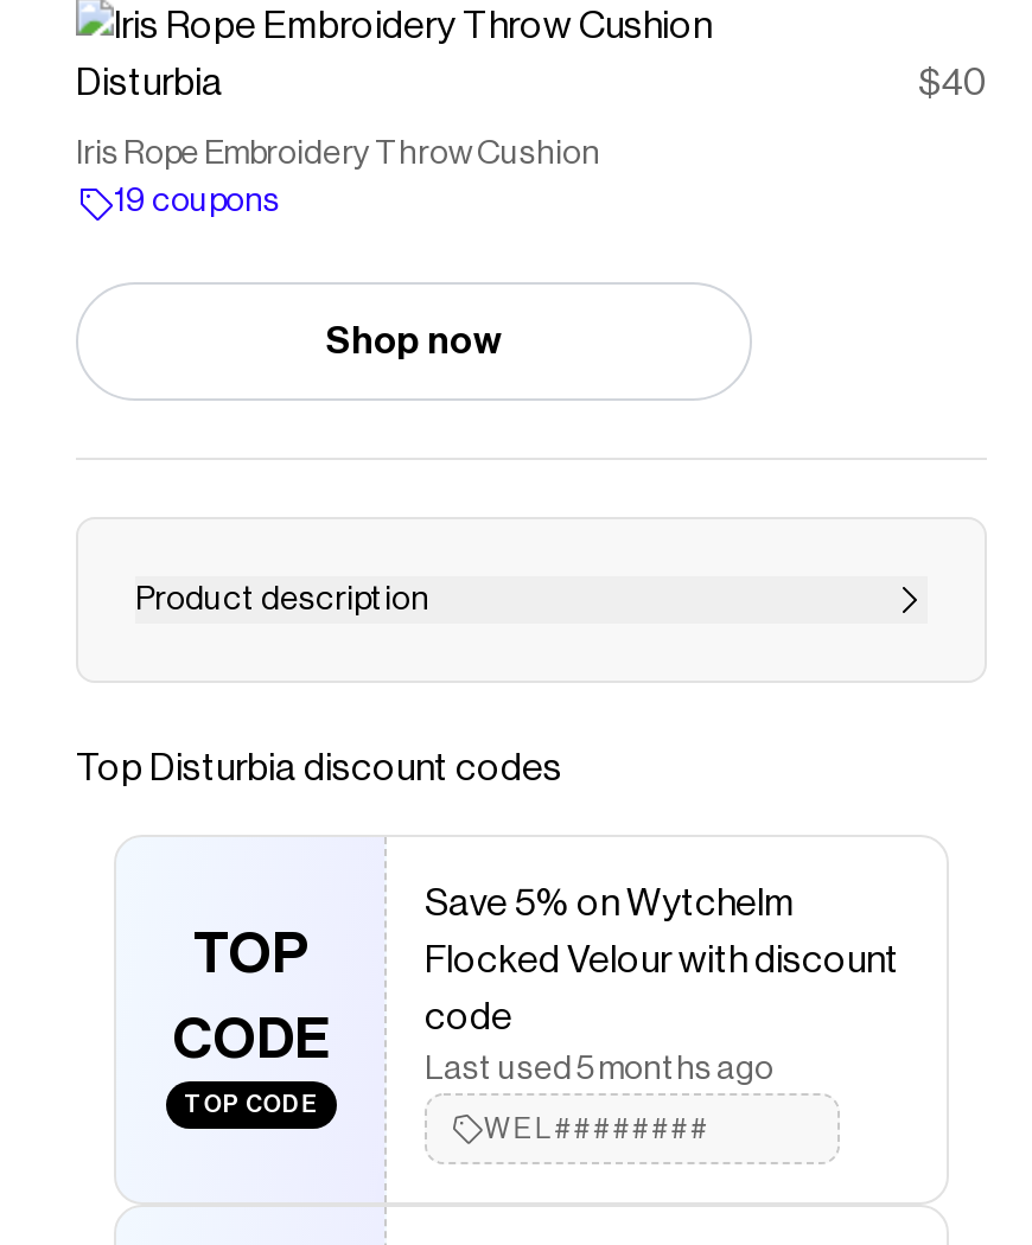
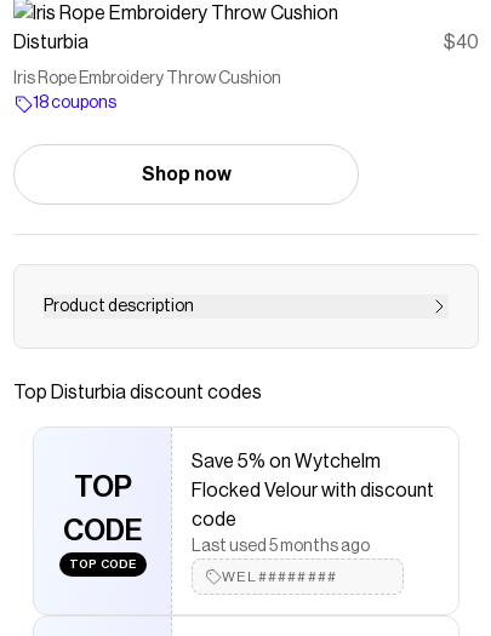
- 19 coupons
+ 18 coupons
